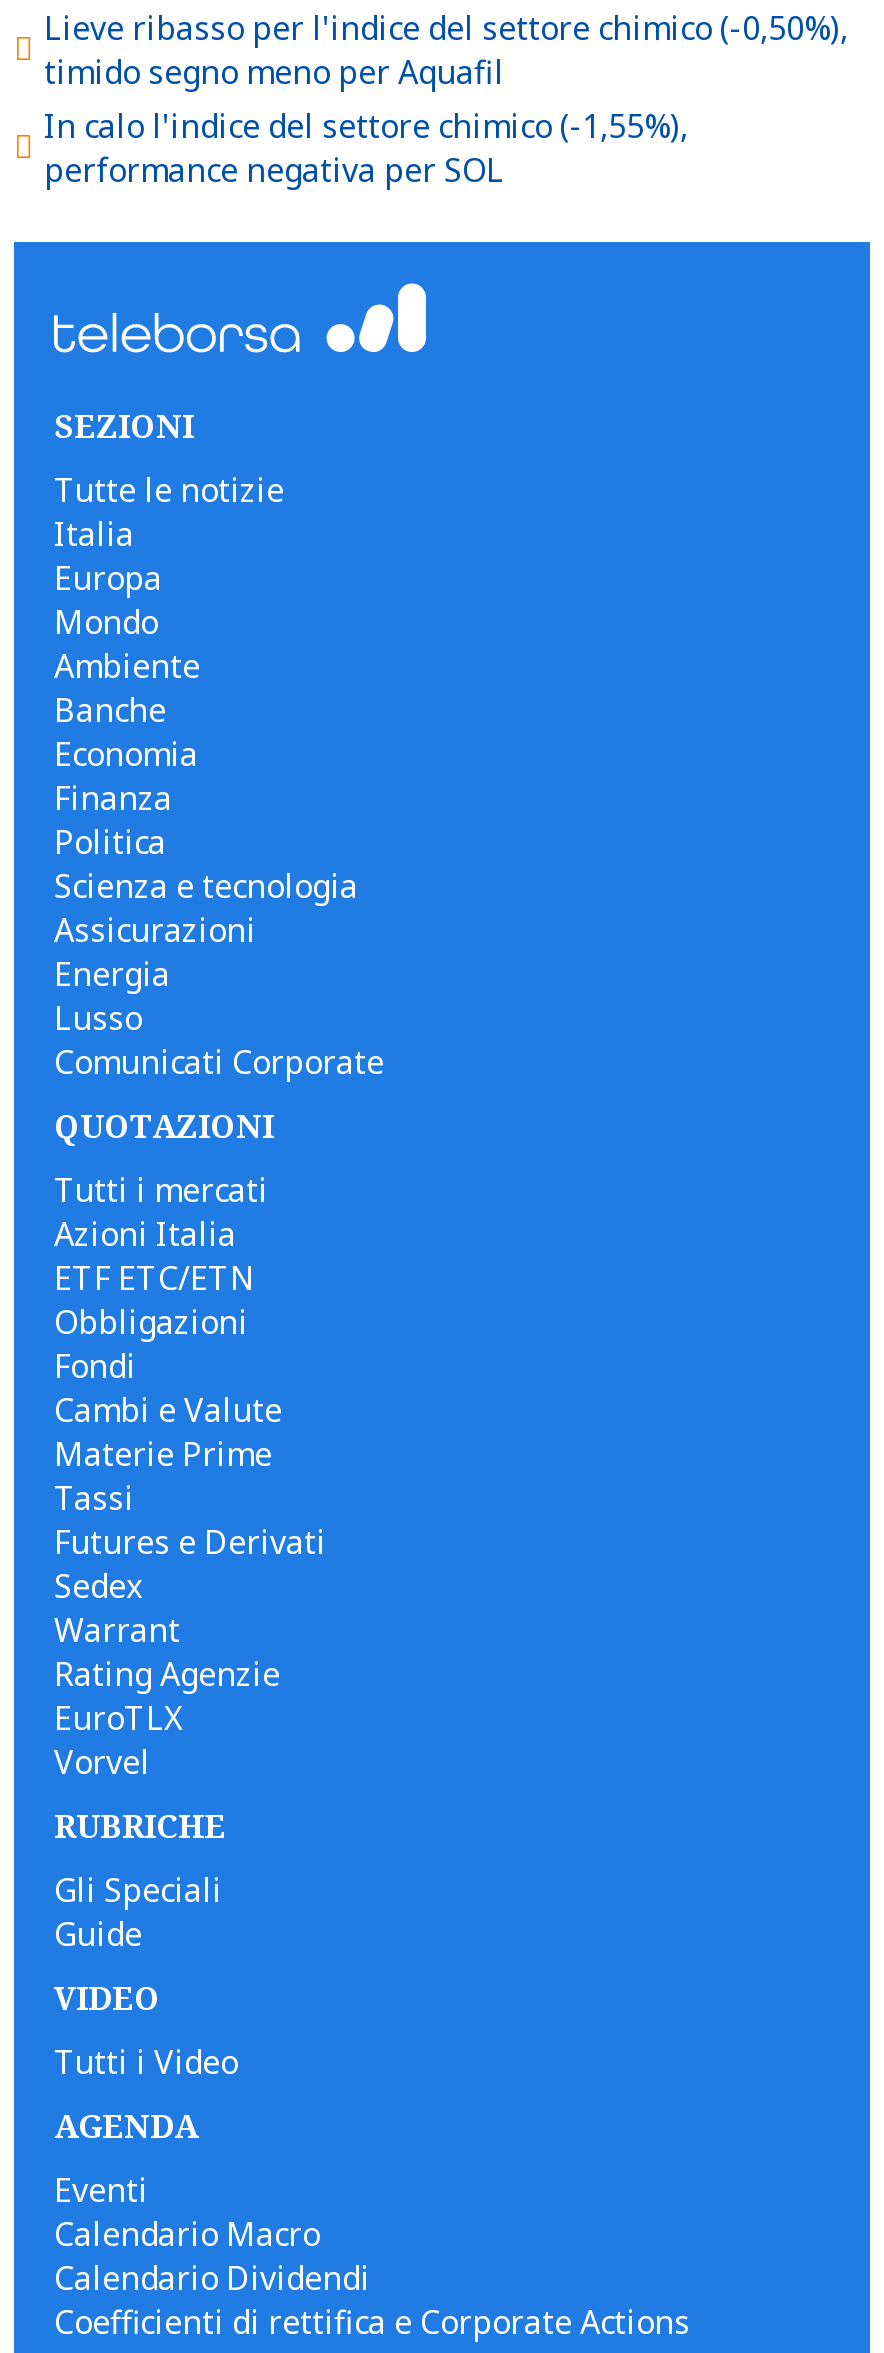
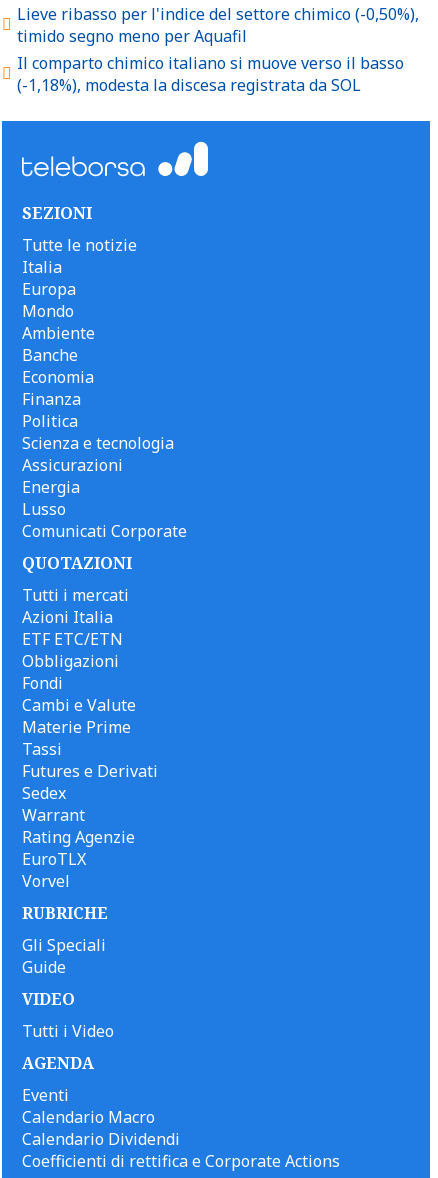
- In calo l'indice del settore chimico (-1,55%),
- performance negativa per SOL
+ Il comparto chimico italiano si muove verso il basso
+ (-1,18%), modesta la discesa registrata da SOL
